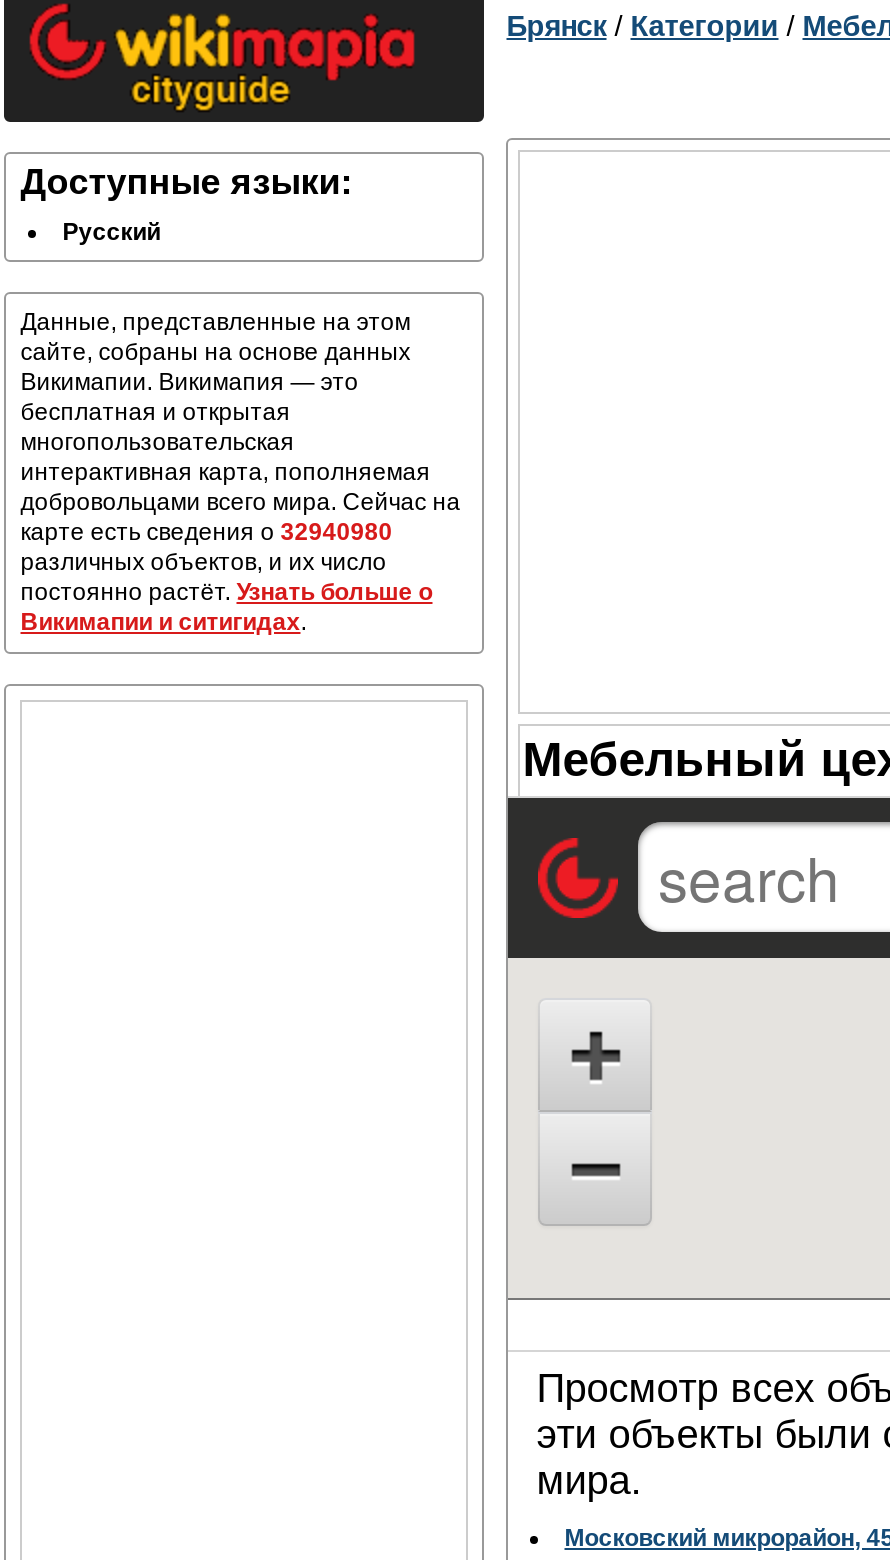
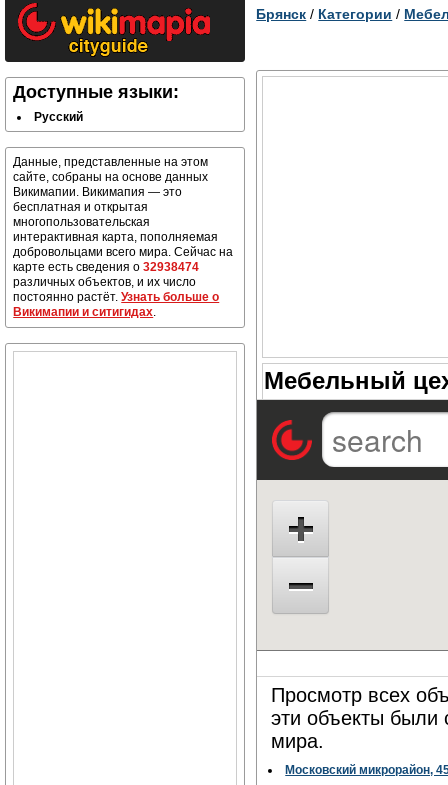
- карте есть сведения о 32940980
+ карте есть сведения о 32938474
